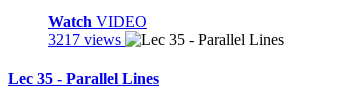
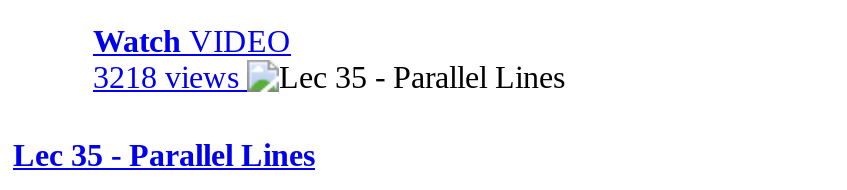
- 3217 views
+ 3218 views
